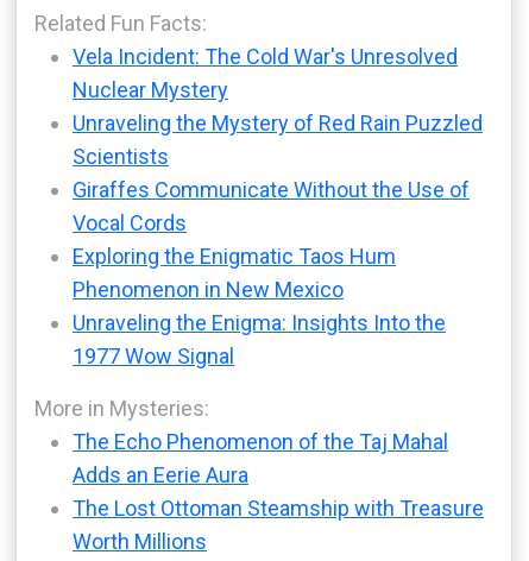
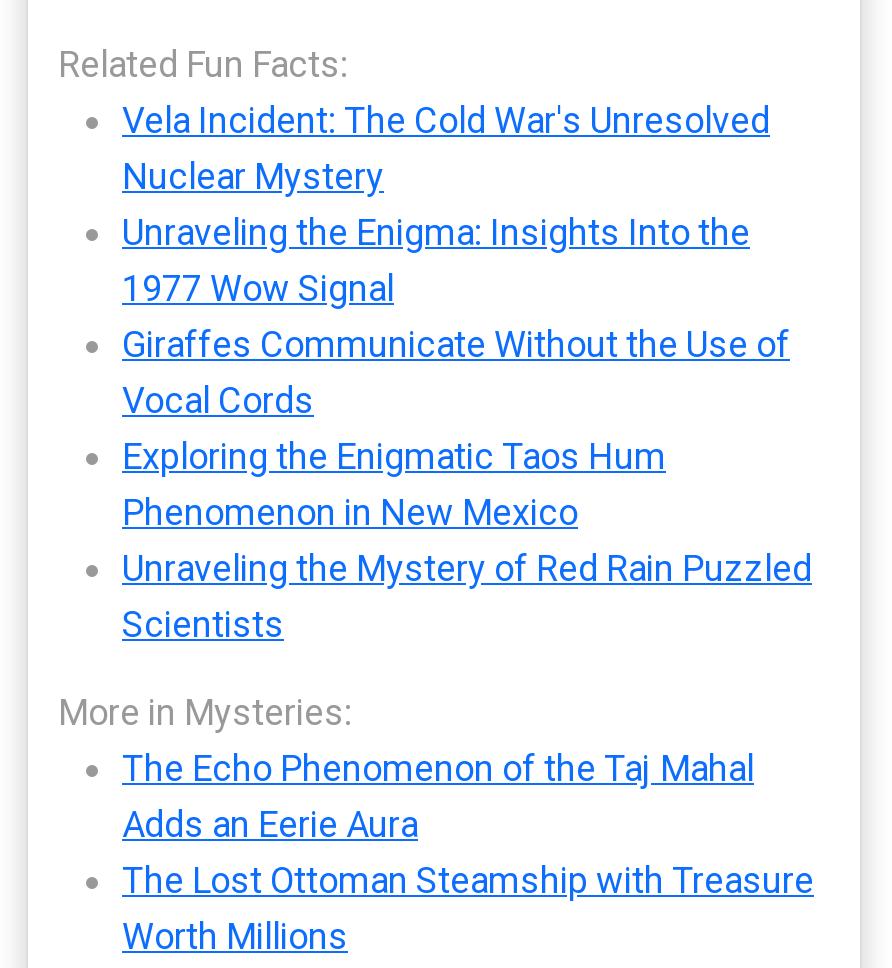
moved down: Unraveling the Mystery of Red Rain Puzzled | Scientists

moved up: Unraveling the Enigma: Insights Into the | 1977 Wow Signal
